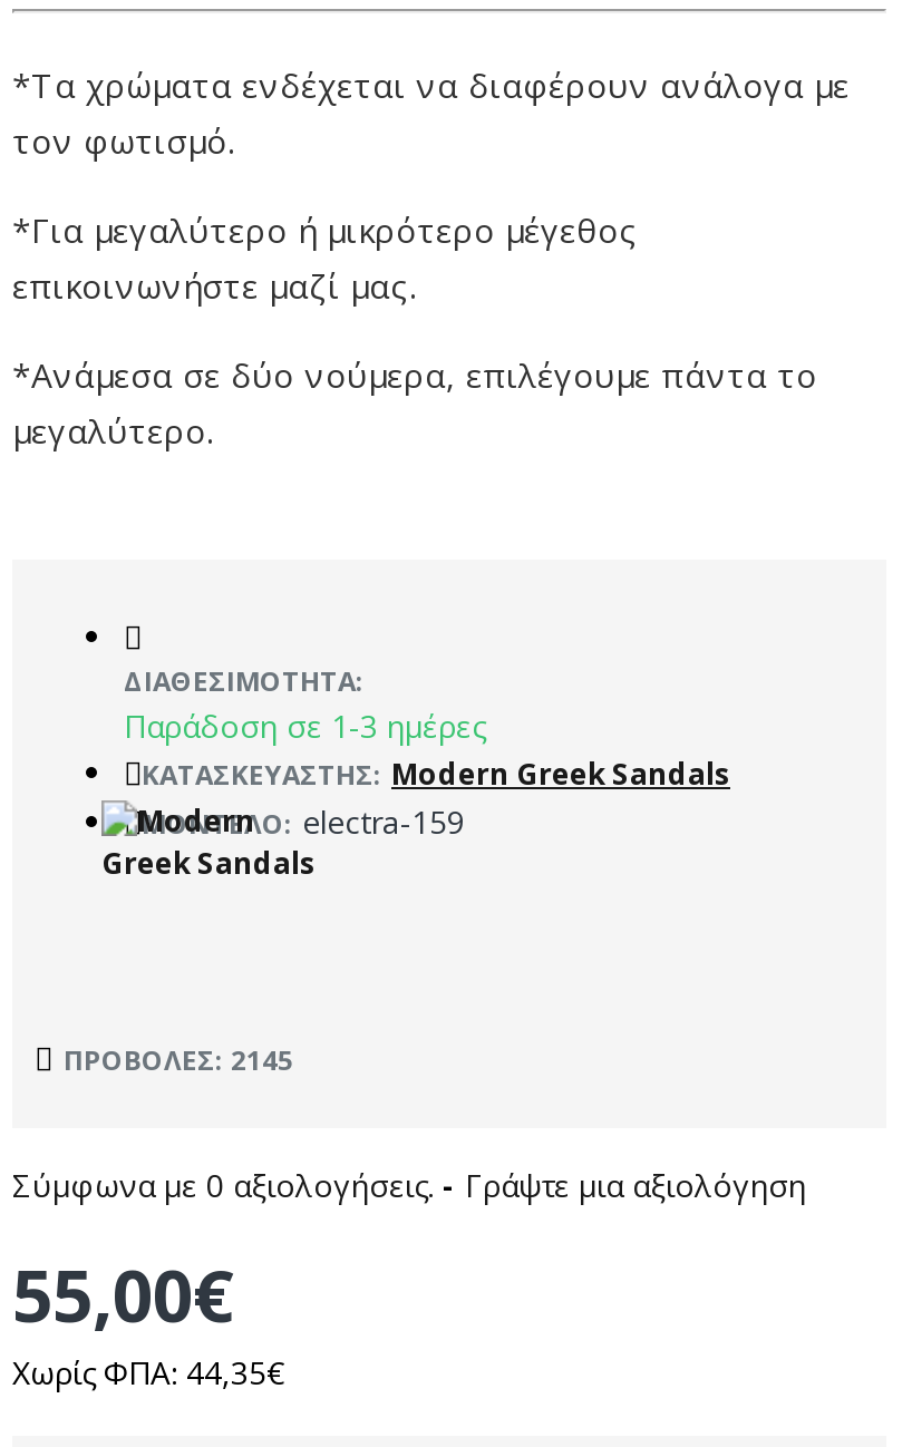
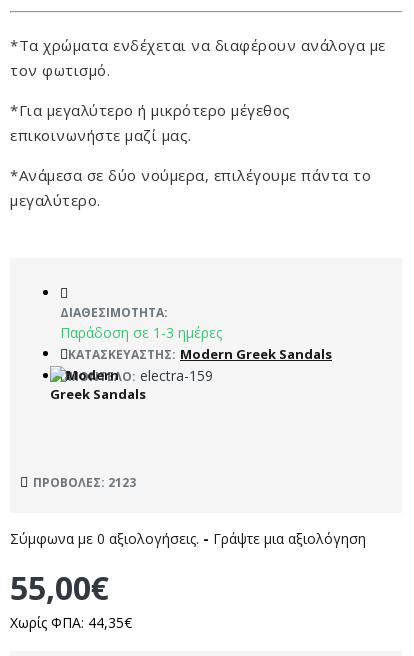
- ΠΡΟΒΟΛΈΣ: 2145
+ ΠΡΟΒΟΛΈΣ: 2123
